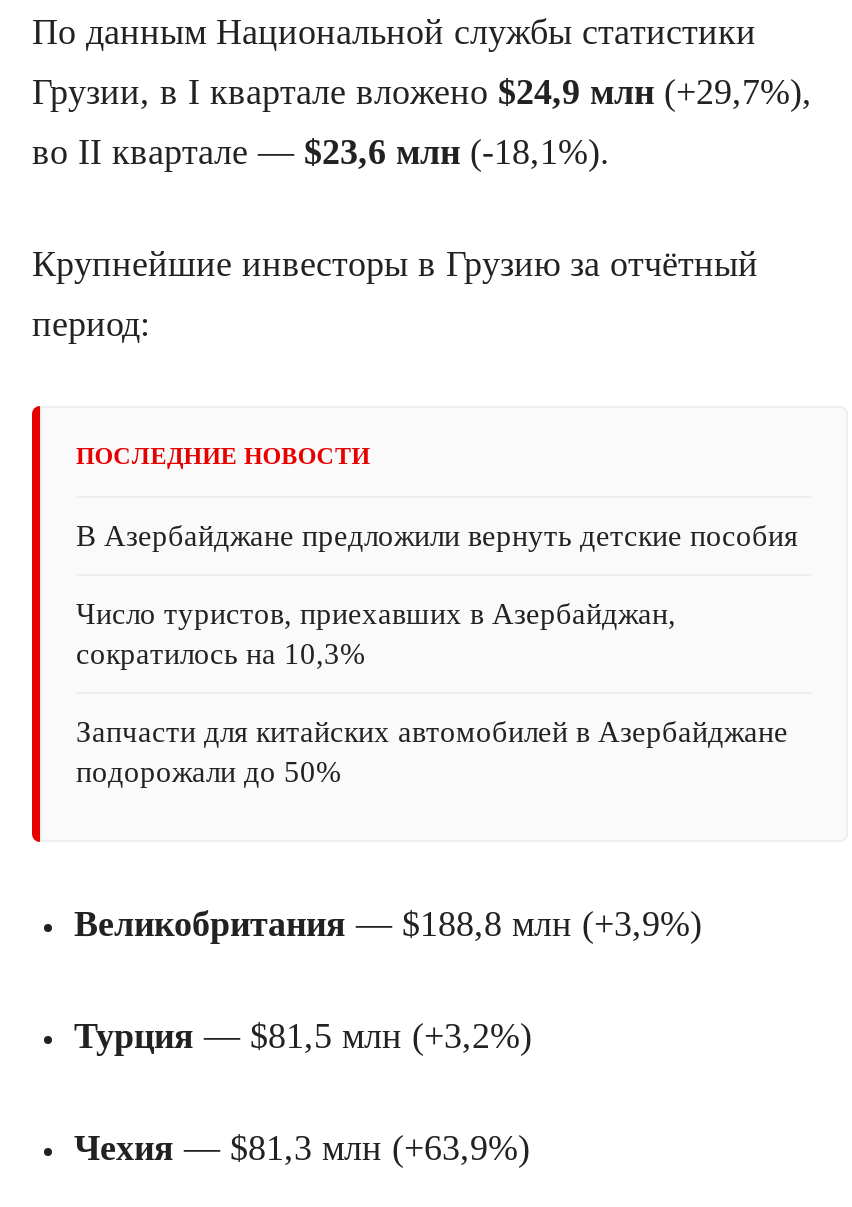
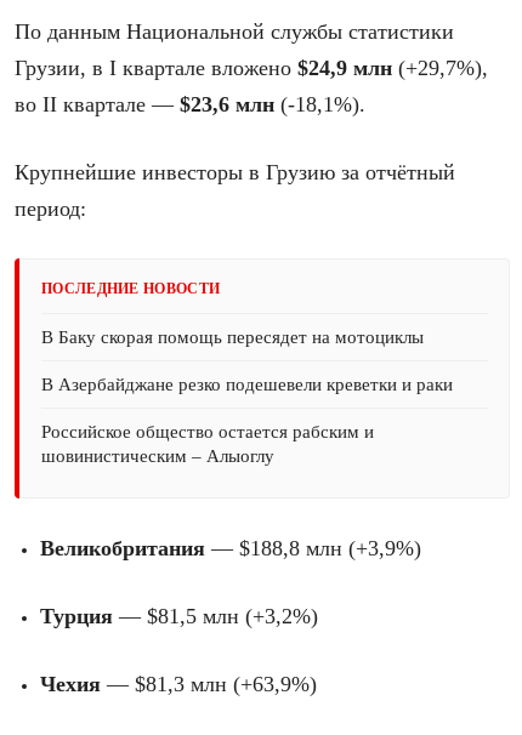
- В Азербайджане предложили вернуть детские пособия
+ В Баку скорая помощь пересядет на мотоциклы

- Число туристов, приехавших в Азербайджан,
- сократилось на 10,3%
+ В Азербайджане резко подешевели креветки и раки

- Запчасти для китайских автомобилей в Азербайджане
- подорожали до 50%
+ Российское общество остается рабским и
+ шовинистическим – Алыоглу
